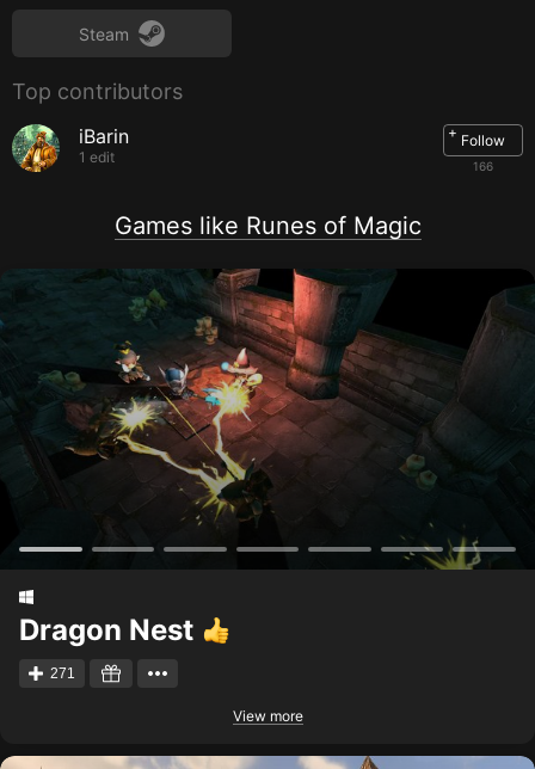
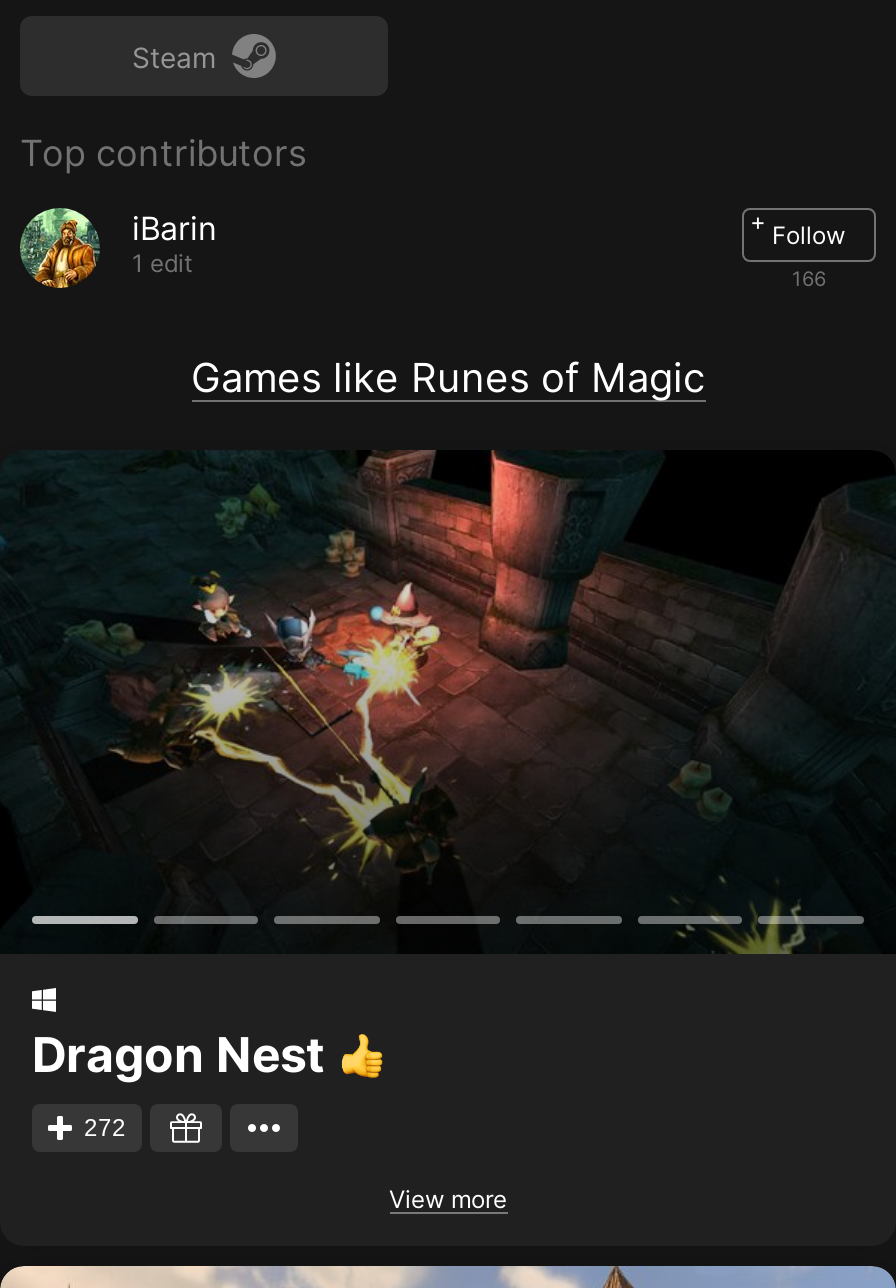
- 271
+ 272
